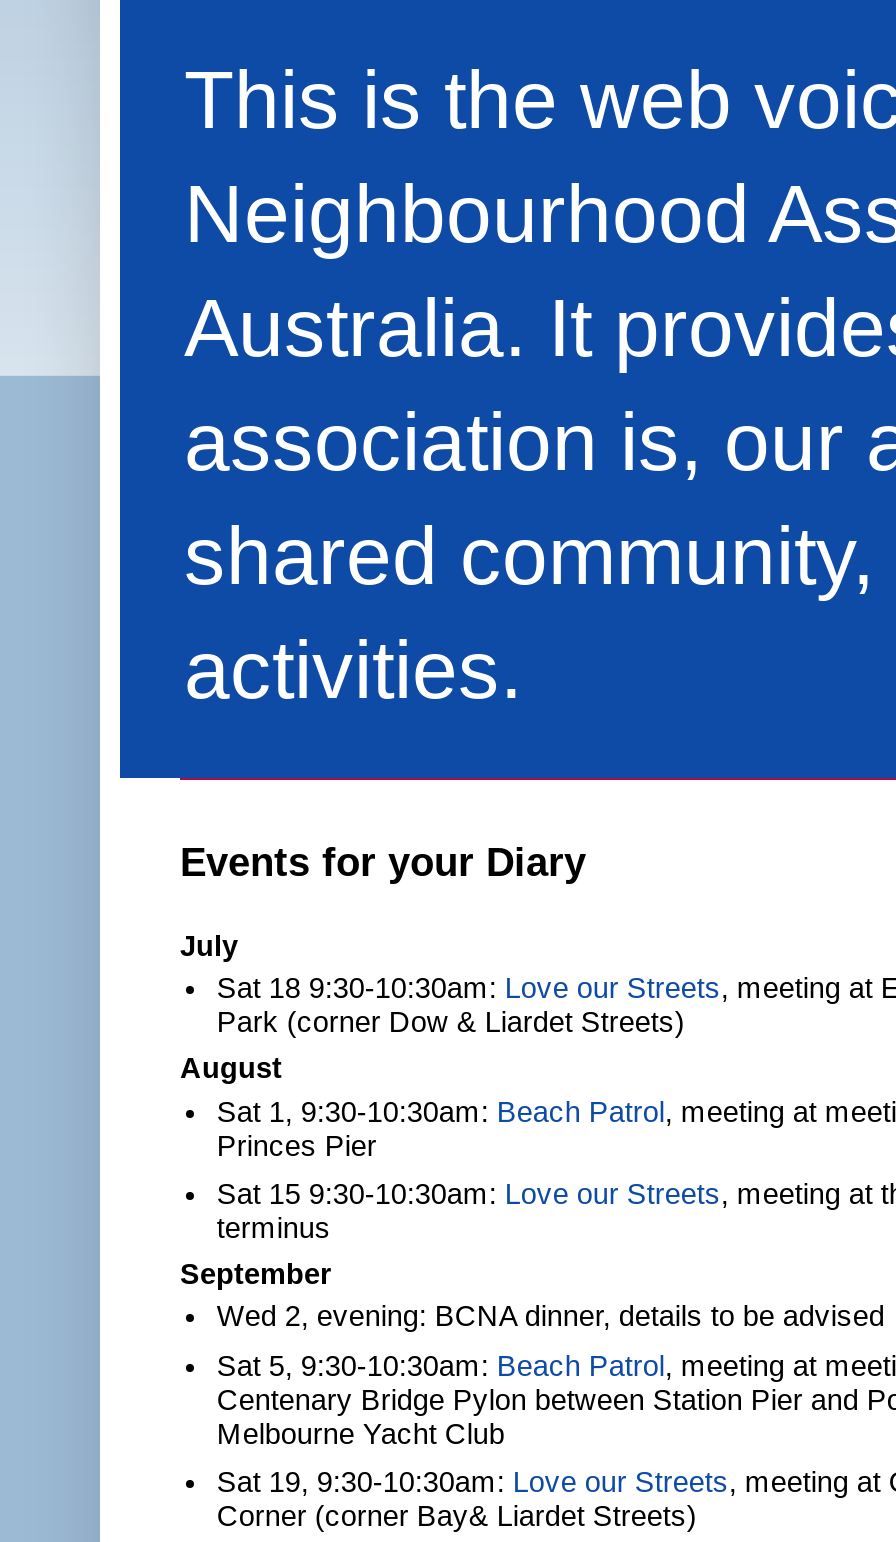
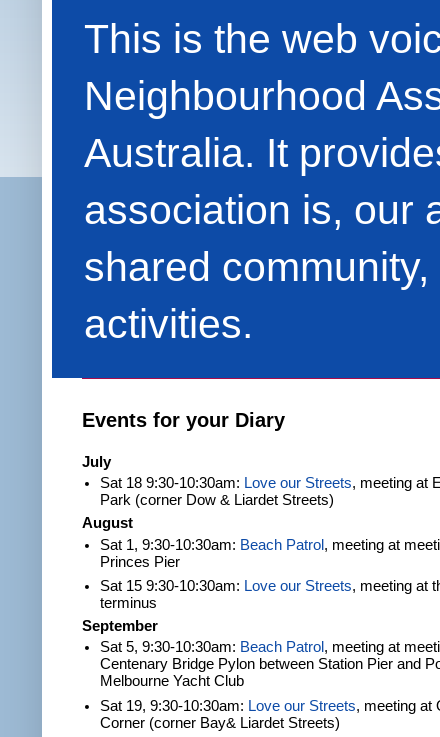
- Wed 2, evening: BCNA dinner, details to be advised
